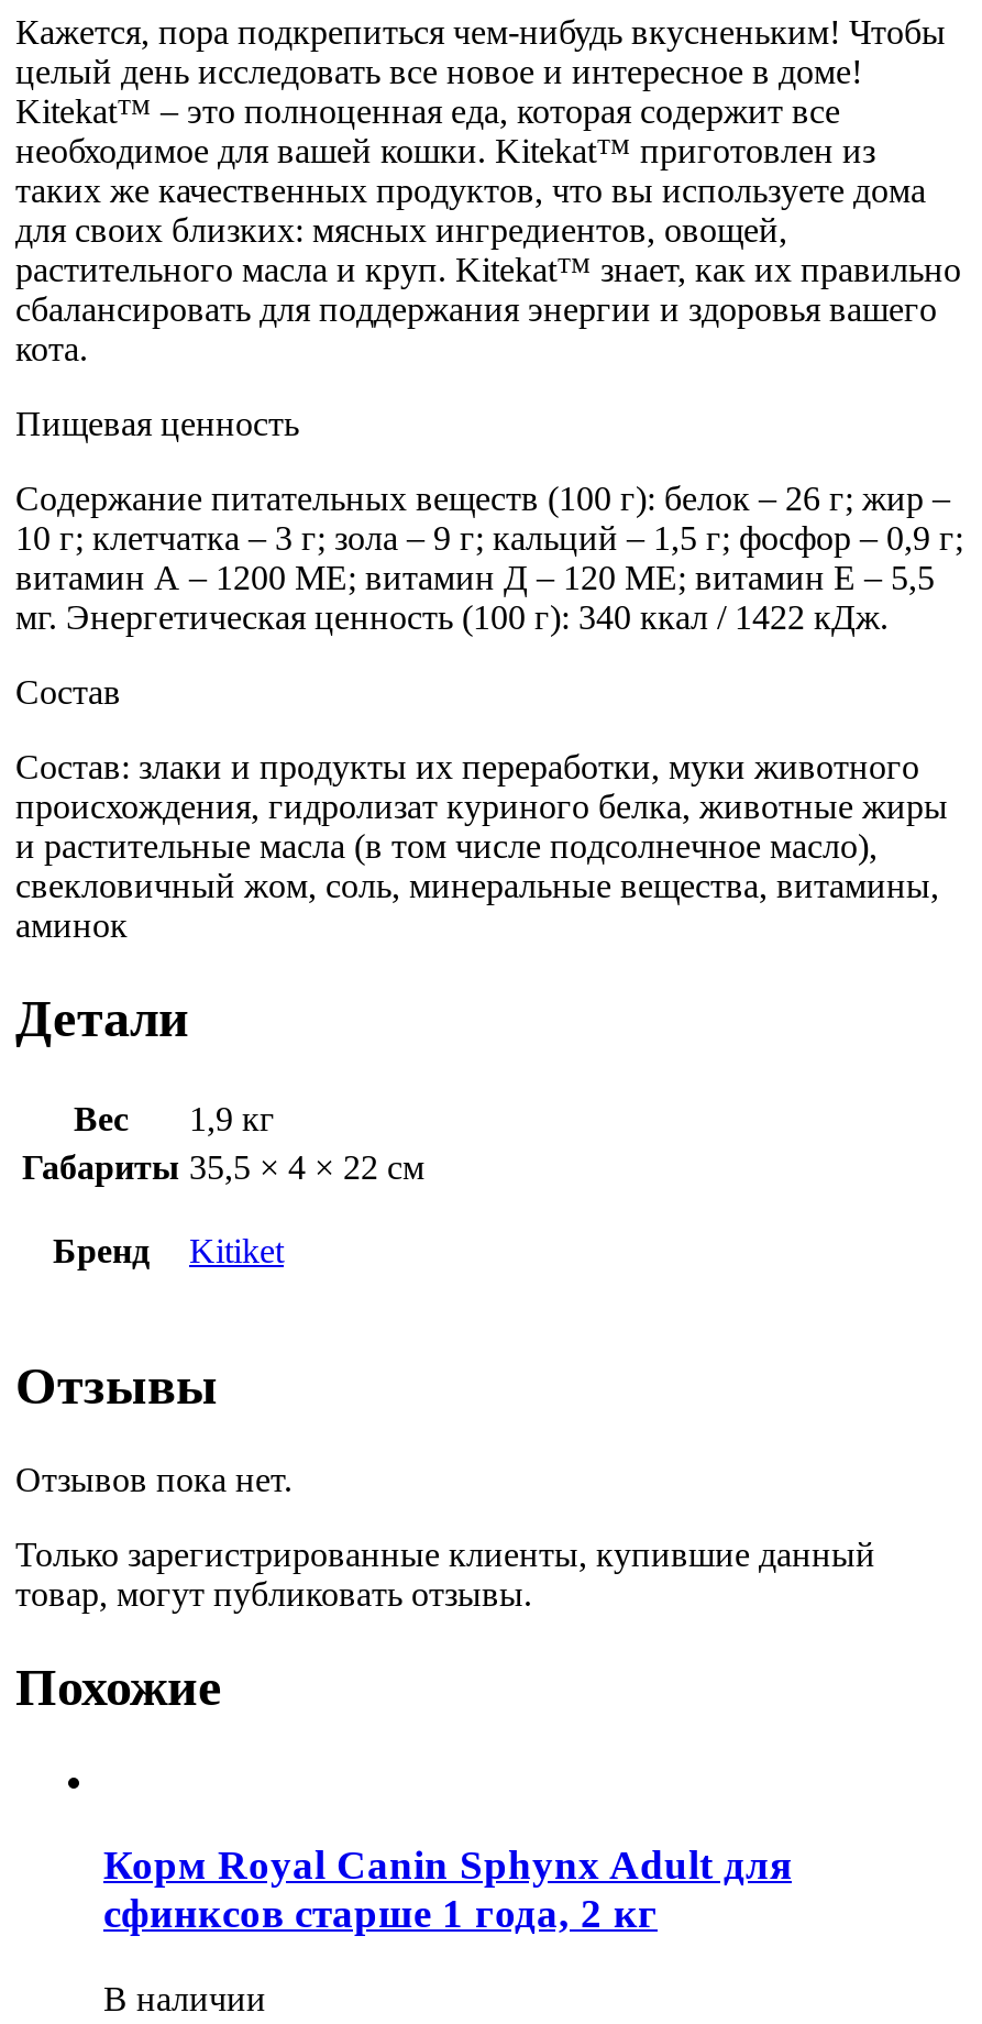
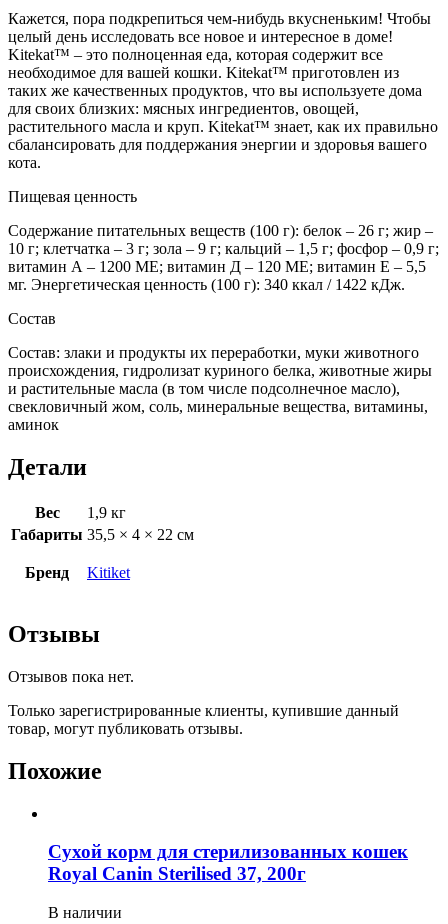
- Корм Royal Canin Sphynx Adult для
- сфинксов старше 1 года, 2 кг
+ Сухой корм для стерилизованных кошек
+ Royal Canin Sterilised 37, 200г
